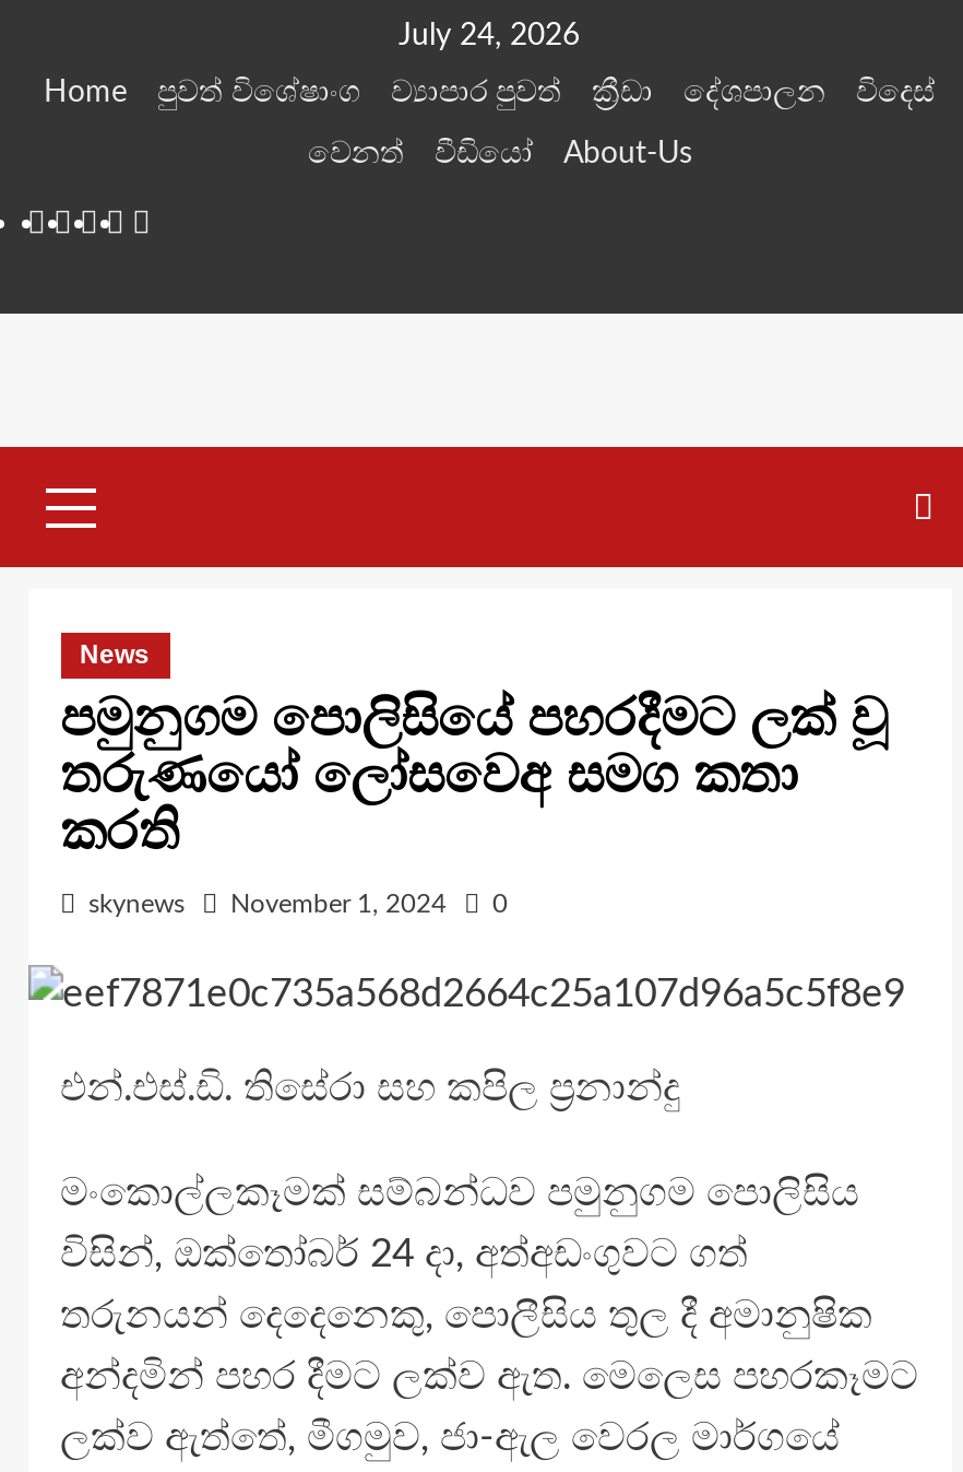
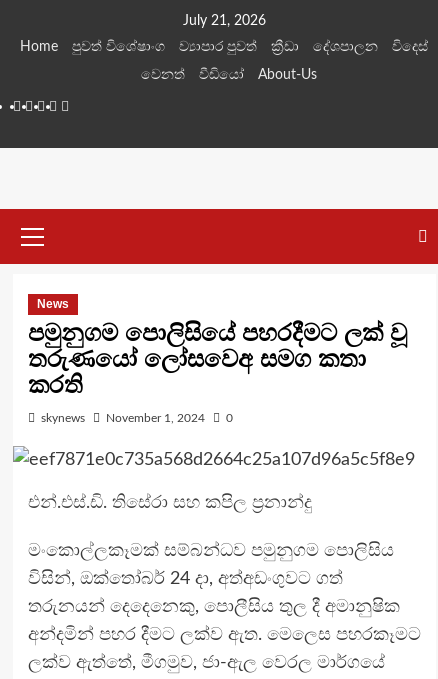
- July 24, 2026
+ July 21, 2026
